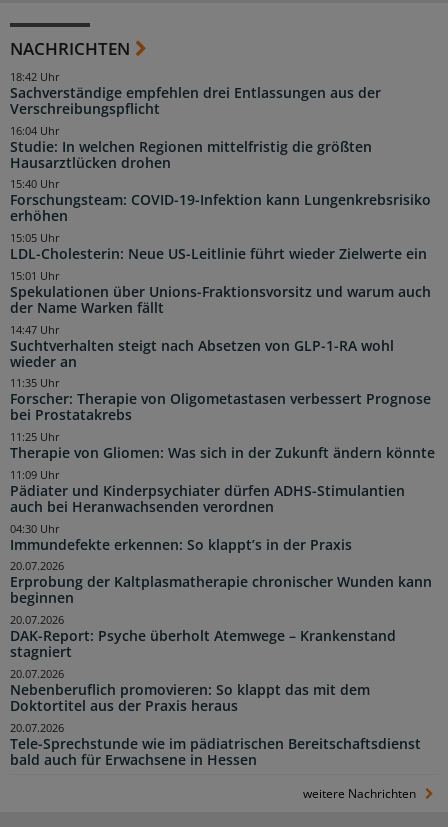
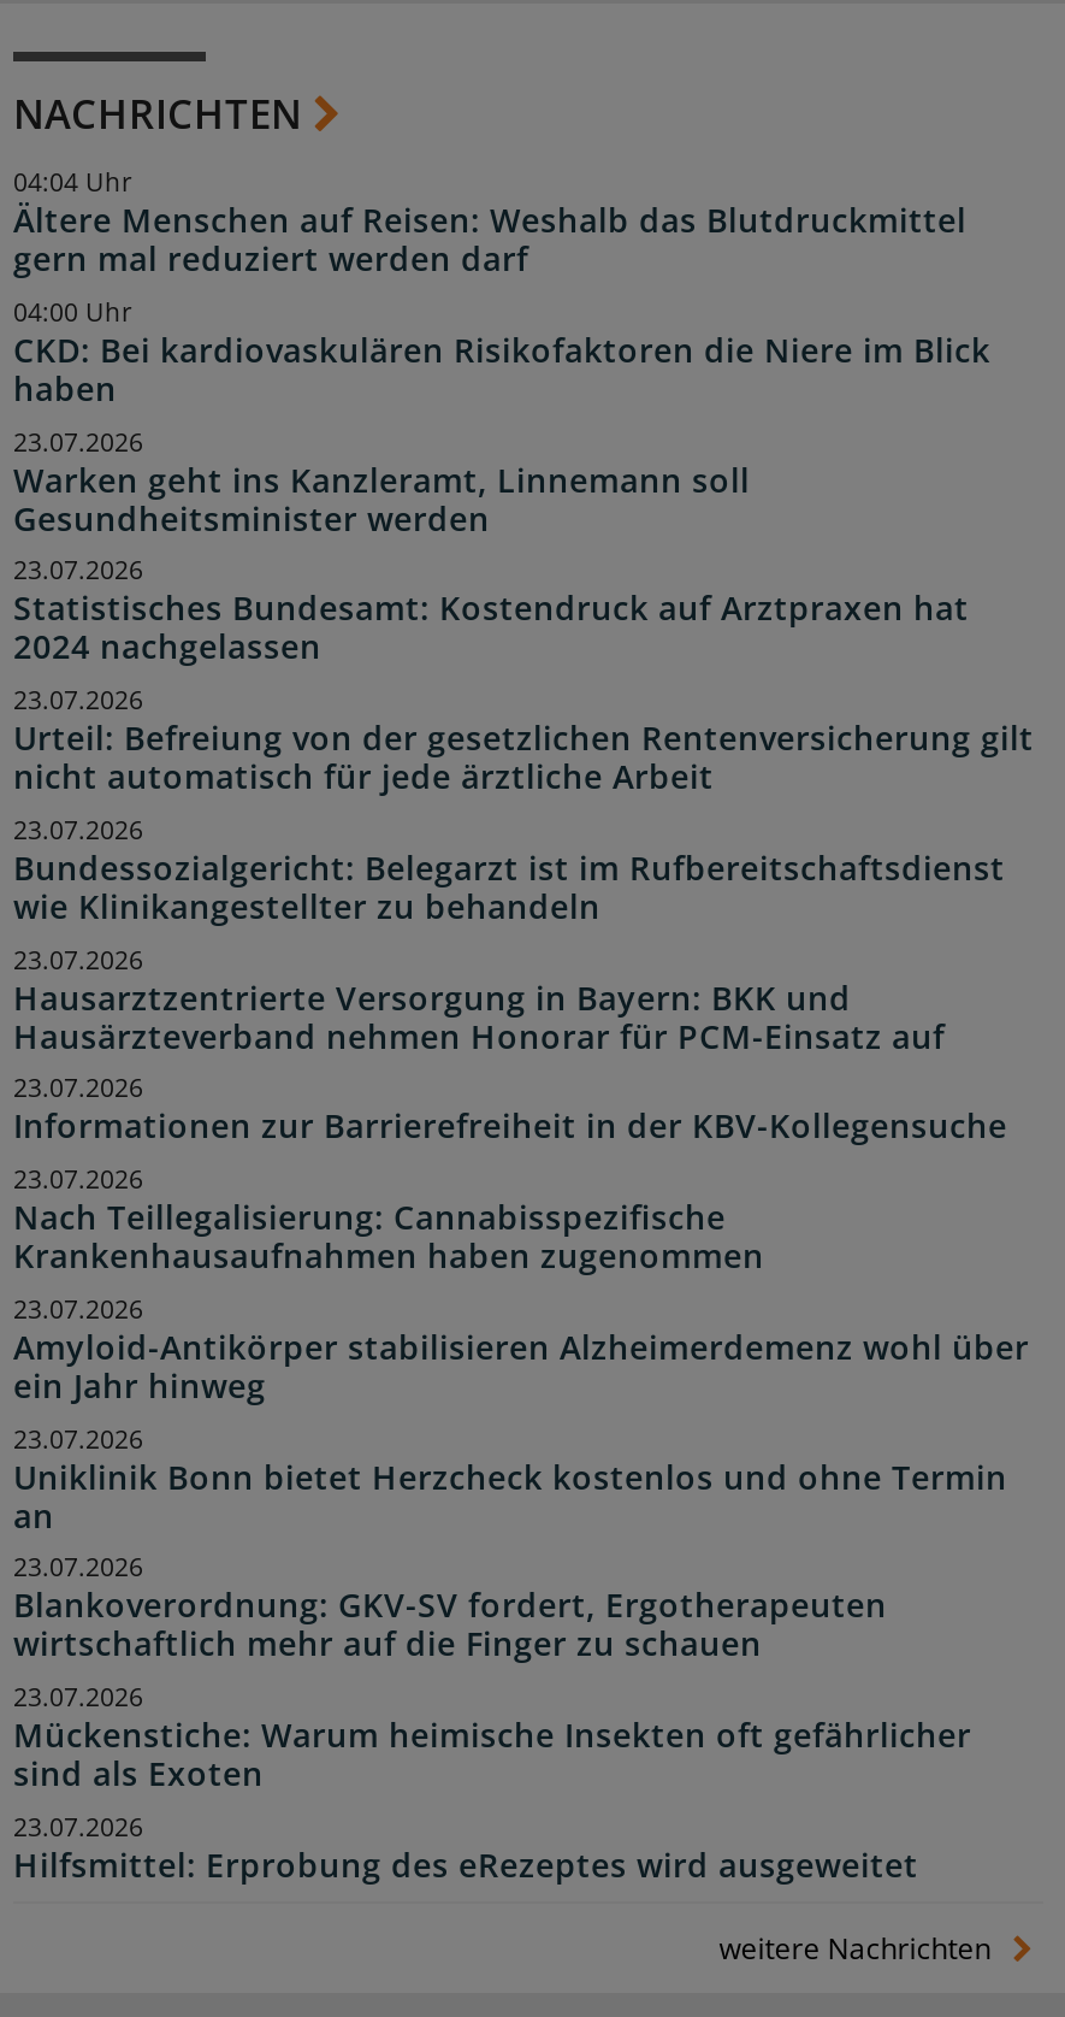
- 18:42 Uhr
+ 04:04 Uhr

- Sachverständige empfehlen drei Entlassungen aus der
- Verschreibungspflicht
+ Ältere Menschen auf Reisen: Weshalb das Blutdruckmittel
+ gern mal reduziert werden darf

- 16:04 Uhr
+ 04:00 Uhr

- Studie: In welchen Regionen mittelfristig die größten
- Hausarztlücken drohen
+ CKD: Bei kardiovaskulären Risikofaktoren die Niere im Blick
+ haben

- 15:40 Uhr
+ 23.07.2026

- Forschungsteam: COVID-19-Infektion kann Lungenkrebsrisiko
- erhöhen
+ Warken geht ins Kanzleramt, Linnemann soll
+ Gesundheitsminister werden

- 15:05 Uhr
+ 23.07.2026

- LDL-Cholesterin: Neue US-Leitlinie führt wieder Zielwerte ein
+ Statistisches Bundesamt: Kostendruck auf Arztpraxen hat
+ 2024 nachgelassen

- 15:01 Uhr
+ 23.07.2026

- Spekulationen über Unions-Fraktionsvorsitz und warum auch
- der Name Warken fällt
+ Urteil: Befreiung von der gesetzlichen Rentenversicherung gilt
+ nicht automatisch für jede ärztliche Arbeit

- 14:47 Uhr
+ 23.07.2026

- Suchtverhalten steigt nach Absetzen von GLP-1-RA wohl
- wieder an
+ Bundessozialgericht: Belegarzt ist im Rufbereitschaftsdienst
+ wie Klinikangestellter zu behandeln

- 11:35 Uhr
+ 23.07.2026

- Forscher: Therapie von Oligometastasen verbessert Prognose
- bei Prostatakrebs
+ Hausarztzentrierte Versorgung in Bayern: BKK und
+ Hausärzteverband nehmen Honorar für PCM-Einsatz auf

- 11:25 Uhr
+ 23.07.2026

- Therapie von Gliomen: Was sich in der Zukunft ändern könnte
+ Informationen zur Barrierefreiheit in der KBV-Kollegensuche

- 11:09 Uhr
+ 23.07.2026

- Pädiater und Kinderpsychiater dürfen ADHS-Stimulantien
- auch bei Heranwachsenden verordnen
+ Nach Teillegalisierung: Cannabisspezifische
+ Krankenhausaufnahmen haben zugenommen

- 04:30 Uhr
+ 23.07.2026

- Immundefekte erkennen: So klappt’s in der Praxis
+ Amyloid-Antikörper stabilisieren Alzheimerdemenz wohl über
+ ein Jahr hinweg

- 20.07.2026
+ 23.07.2026

- Erprobung der Kaltplasmatherapie chronischer Wunden kann
- beginnen
+ Uniklinik Bonn bietet Herzcheck kostenlos und ohne Termin
+ an

- 20.07.2026
+ 23.07.2026

- DAK-Report: Psyche überholt Atemwege – Krankenstand
- stagniert
+ Blankoverordnung: GKV-SV fordert, Ergotherapeuten
+ wirtschaftlich mehr auf die Finger zu schauen

- 20.07.2026
+ 23.07.2026

- Nebenberuflich promovieren: So klappt das mit dem
- Doktortitel aus der Praxis heraus
+ Mückenstiche: Warum heimische Insekten oft gefährlicher
+ sind als Exoten

- 20.07.2026
+ 23.07.2026

- Tele-Sprechstunde wie im pädiatrischen Bereitschaftsdienst
- bald auch für Erwachsene in Hessen
+ Hilfsmittel: Erprobung des eRezeptes wird ausgeweitet
